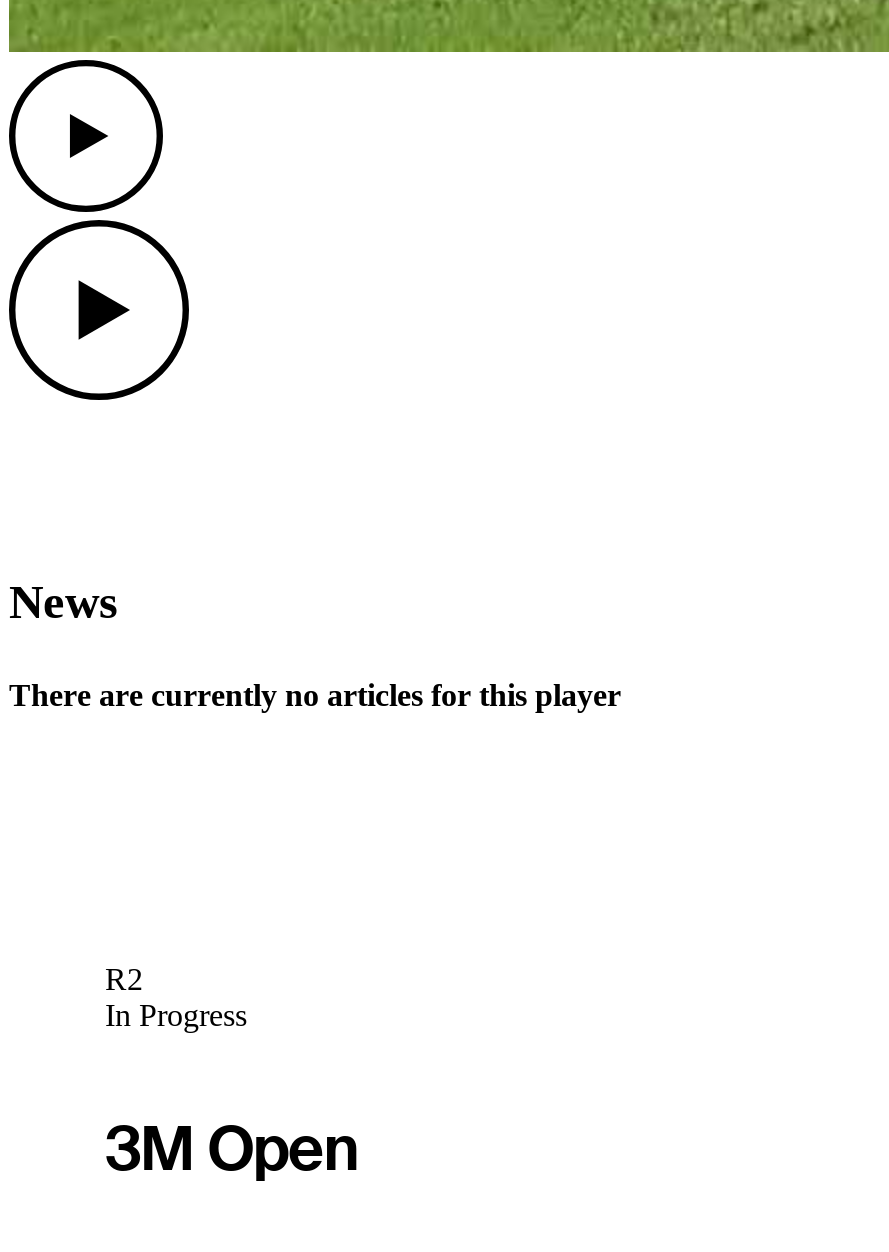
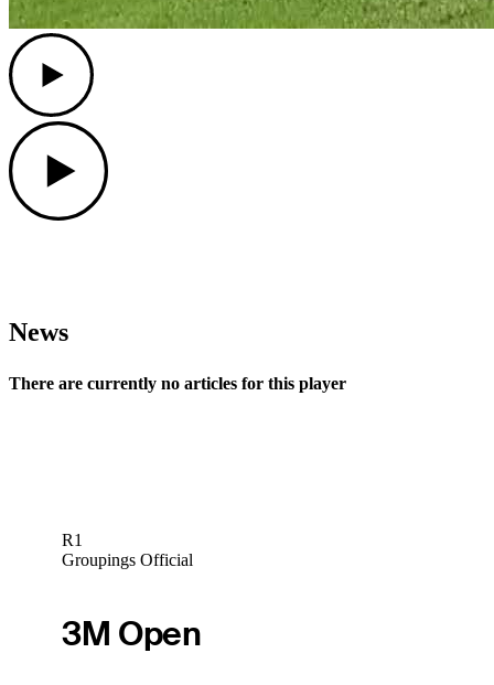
- R2
- In Progress
+ R1
+ Groupings Official
